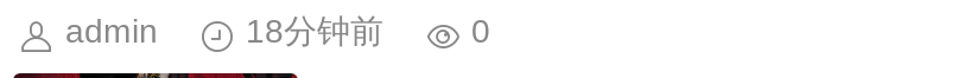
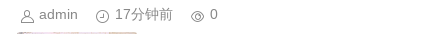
- 18分钟前
+ 17分钟前
